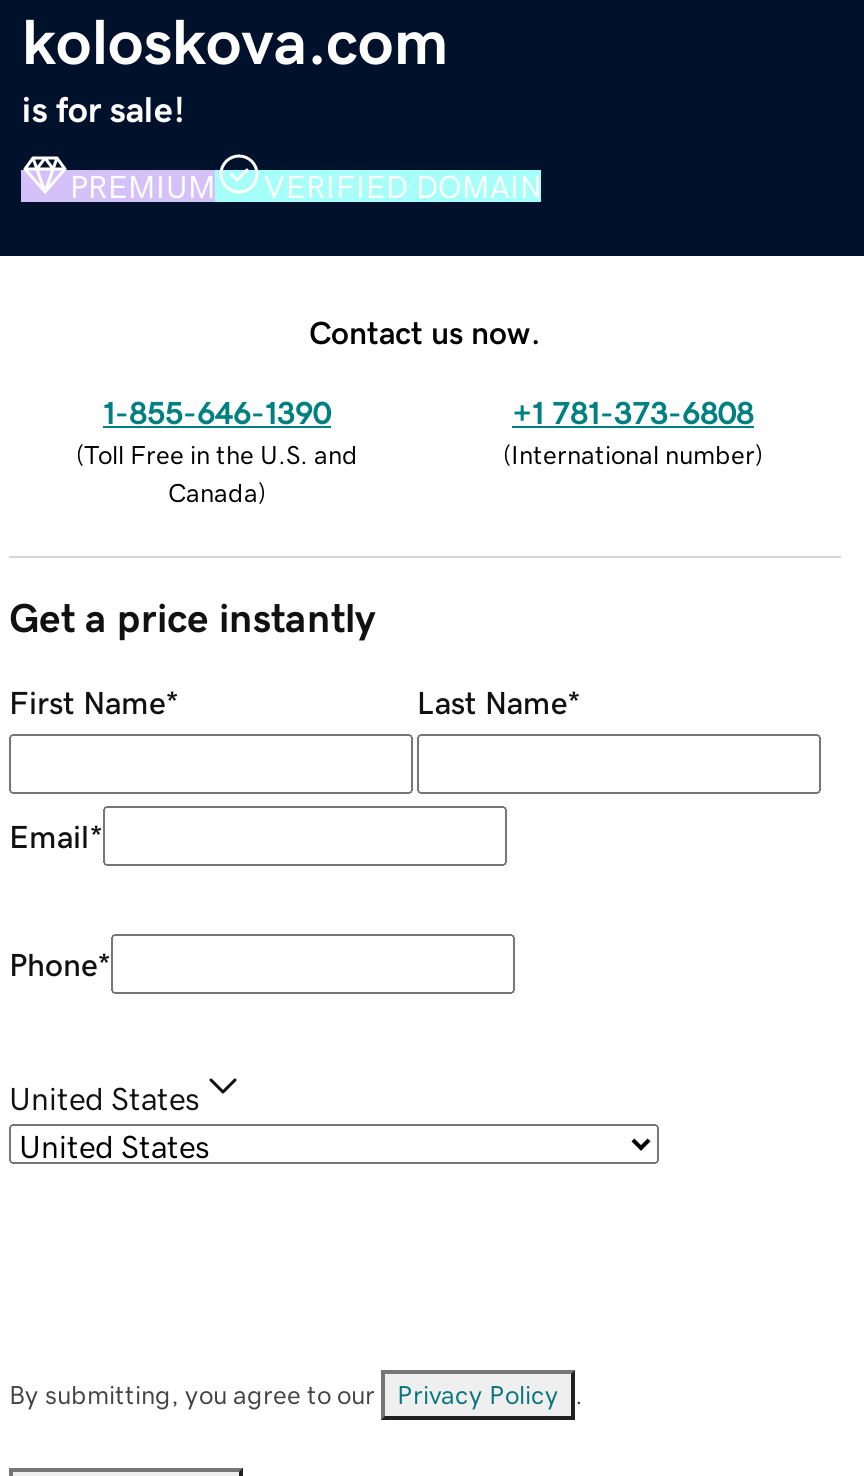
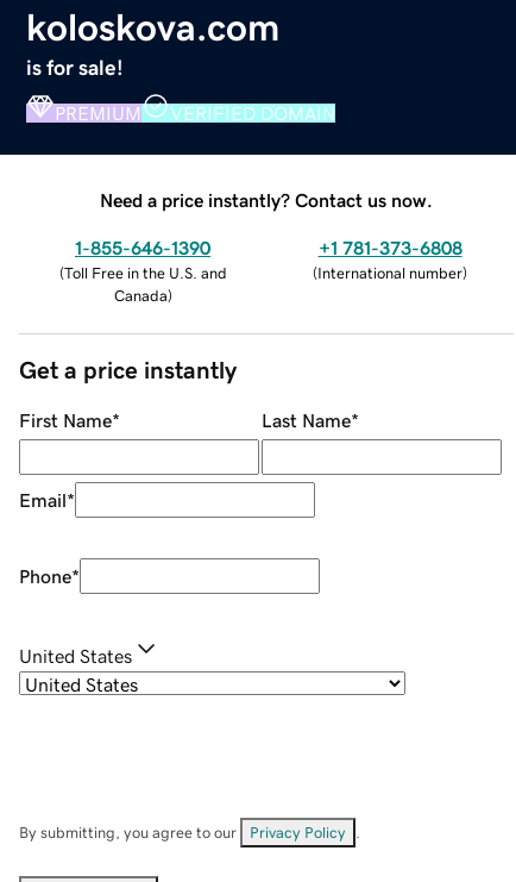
- Contact us now.
+ Need a price instantly? Contact us now.
